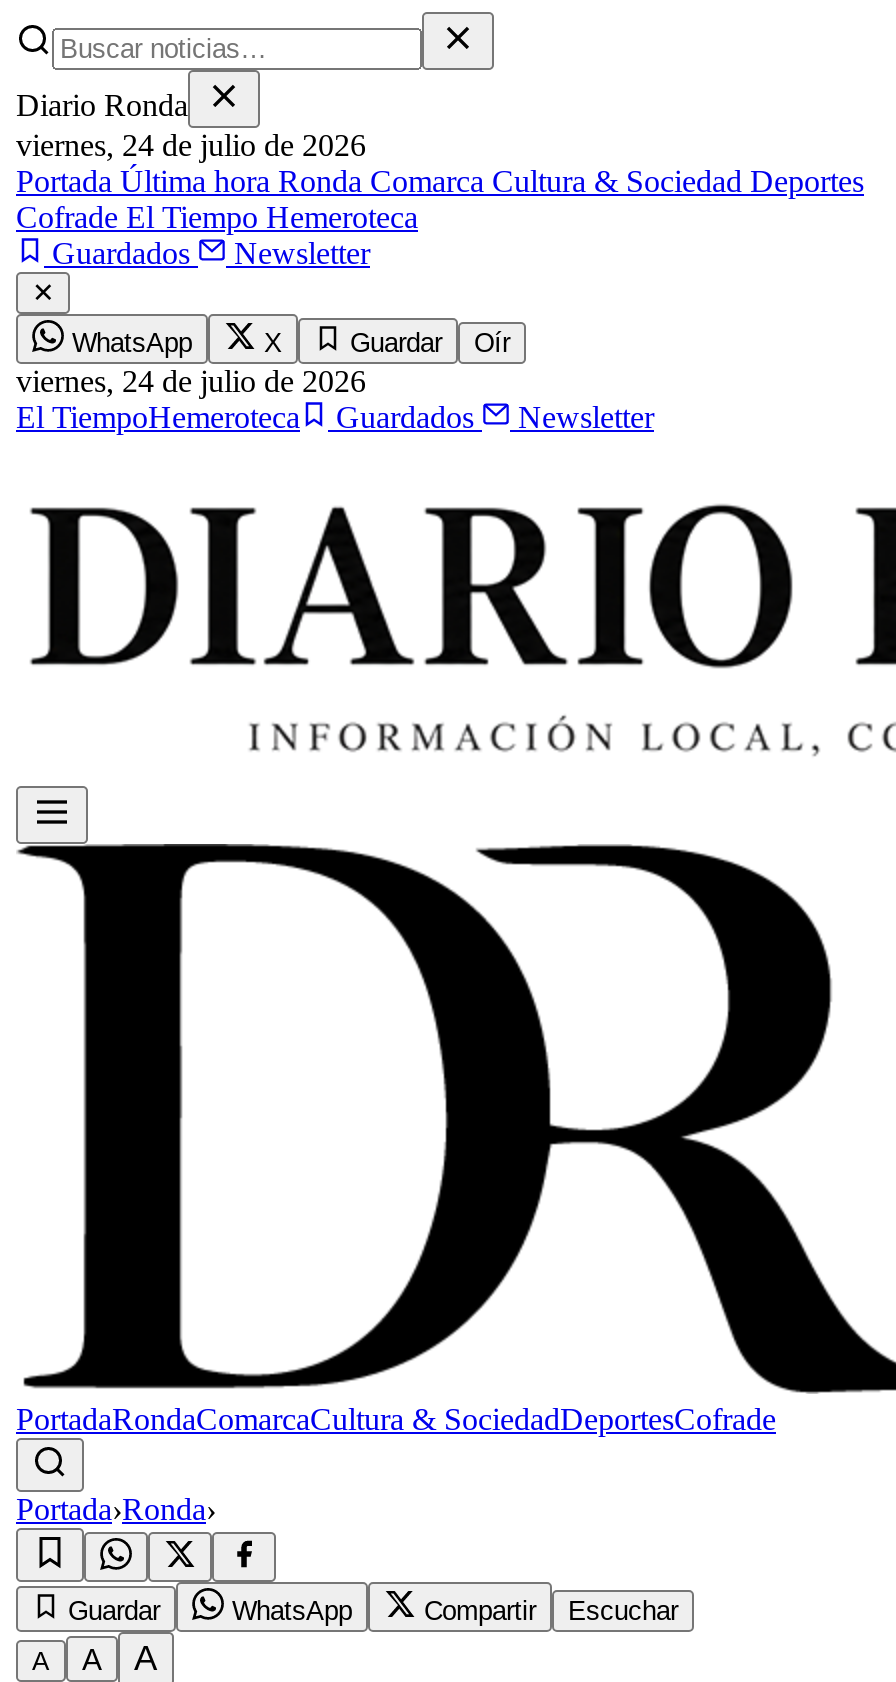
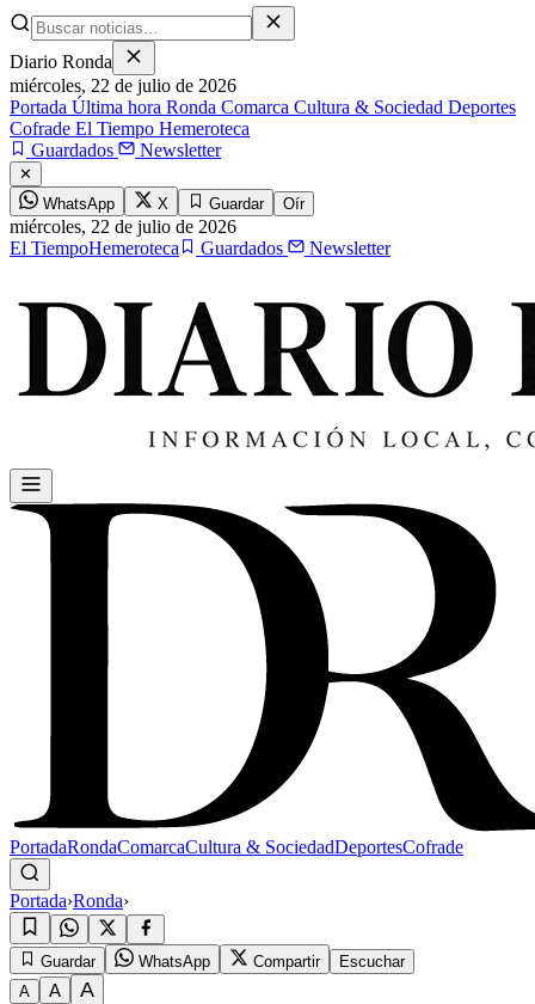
- viernes, 24 de julio de 2026
+ miércoles, 22 de julio de 2026

- viernes,24 de julio de 2026
+ miércoles,22 de julio de 2026
